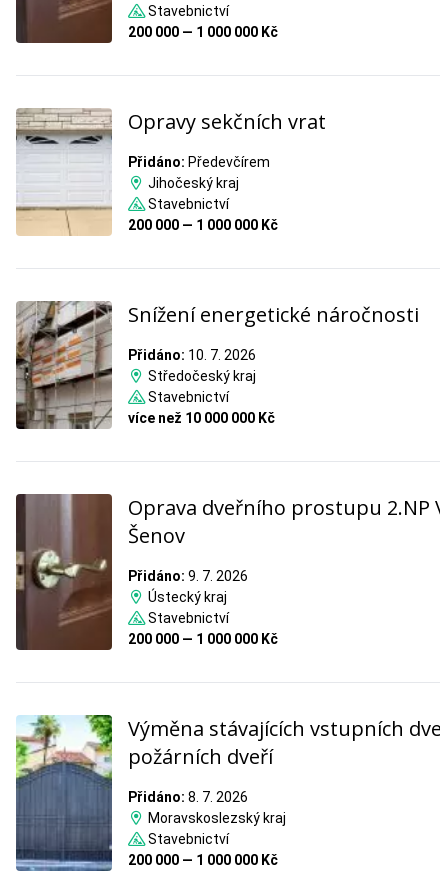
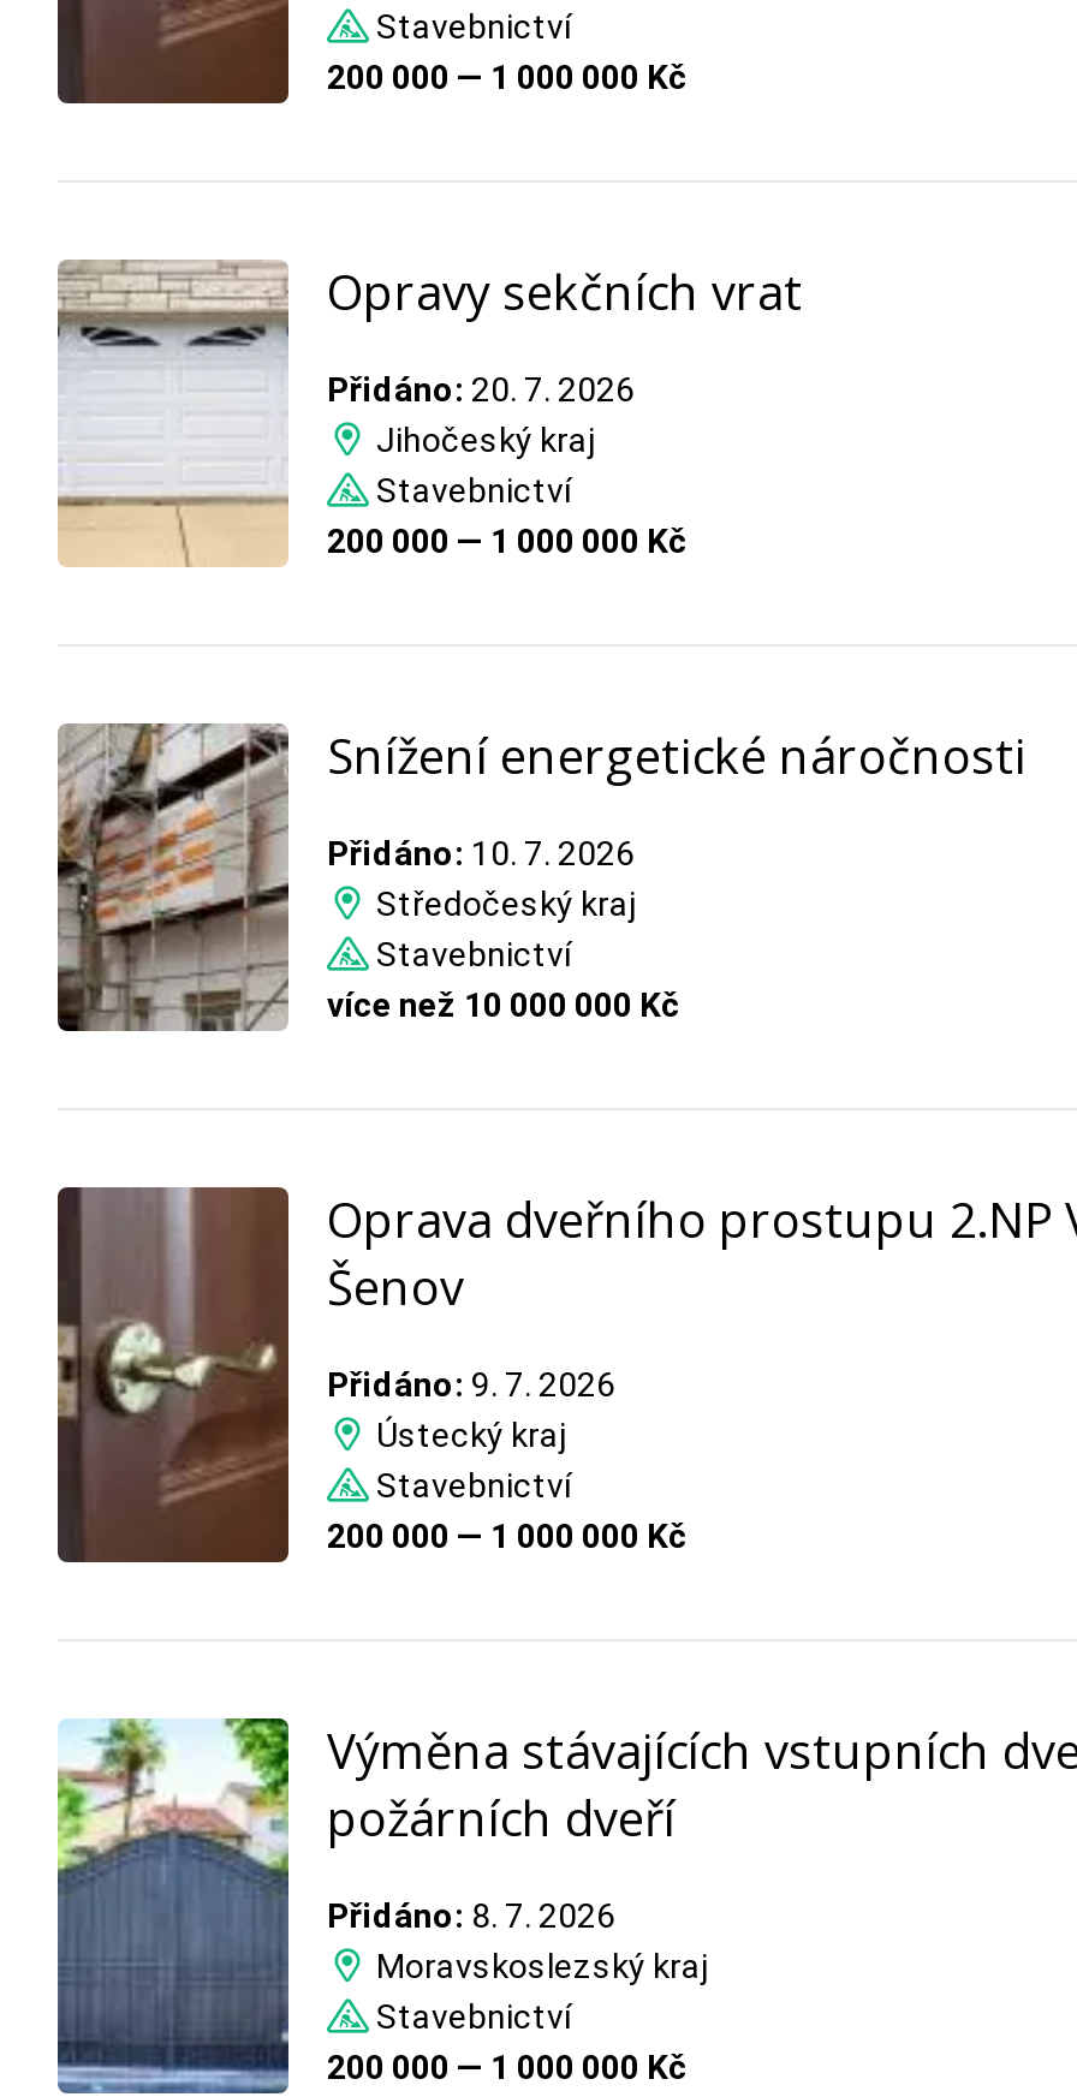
- Přidáno: Předevčírem
+ Přidáno: 20. 7. 2026
